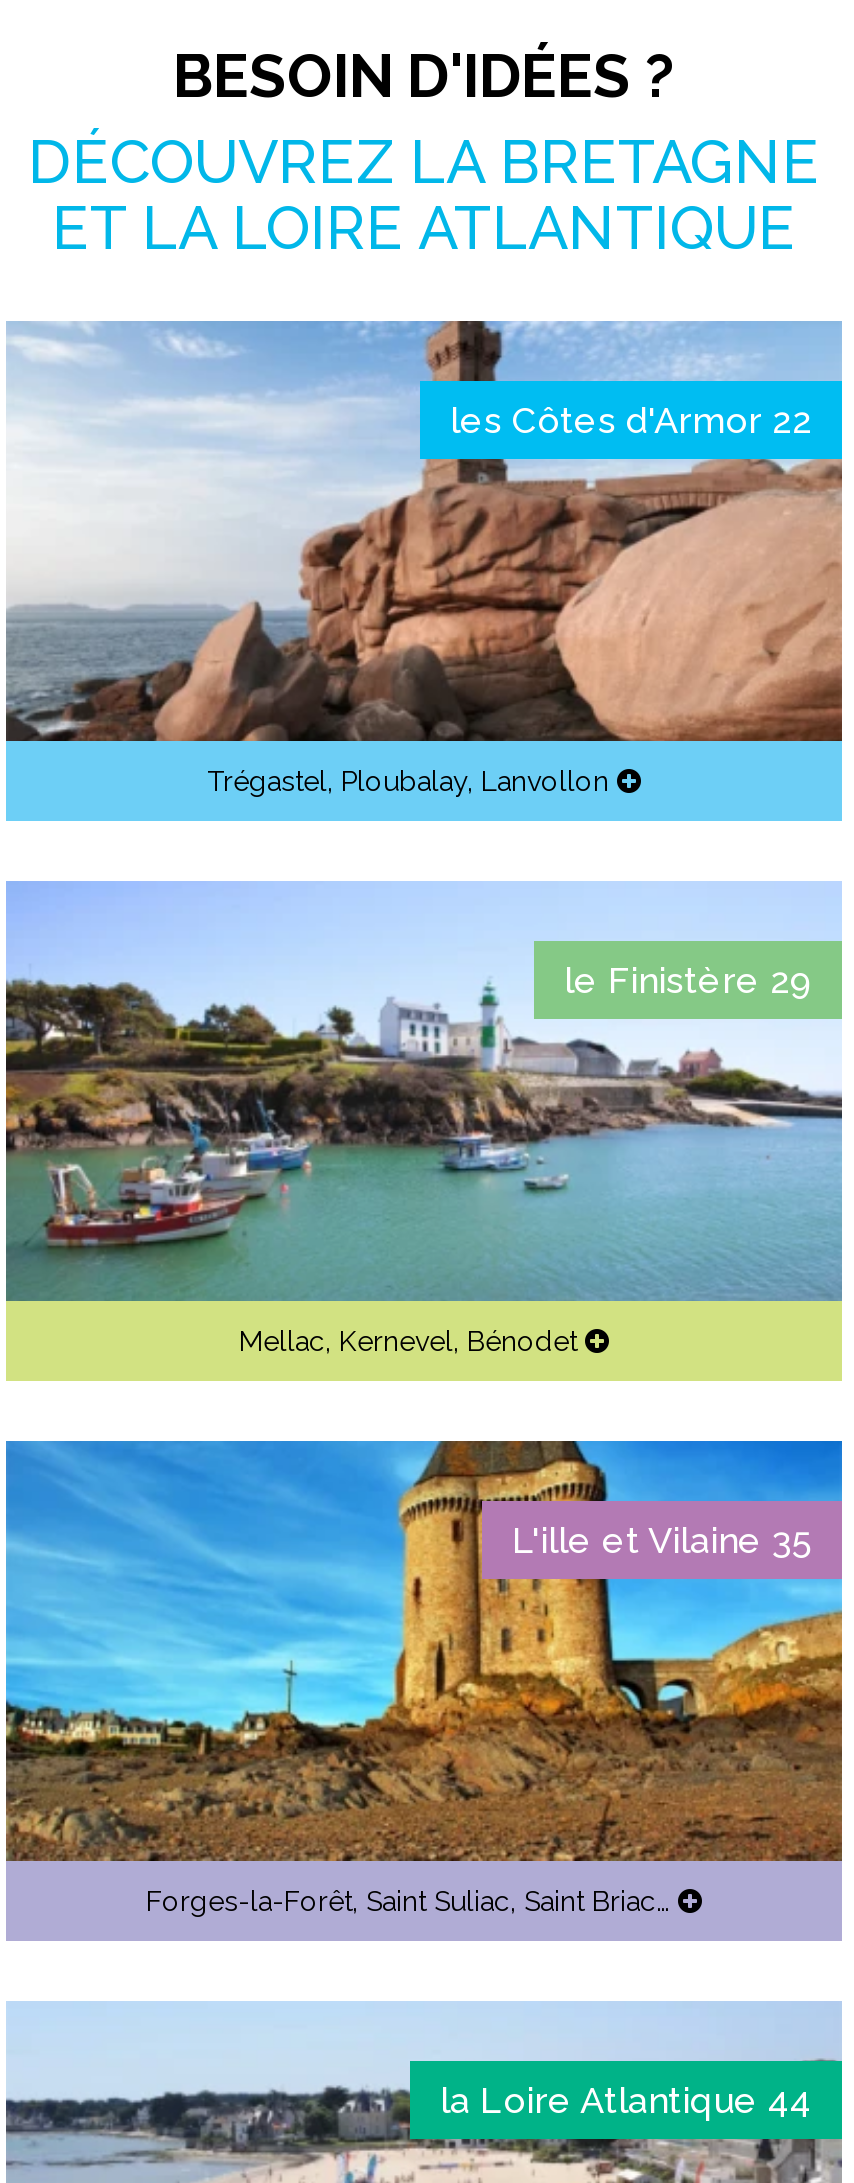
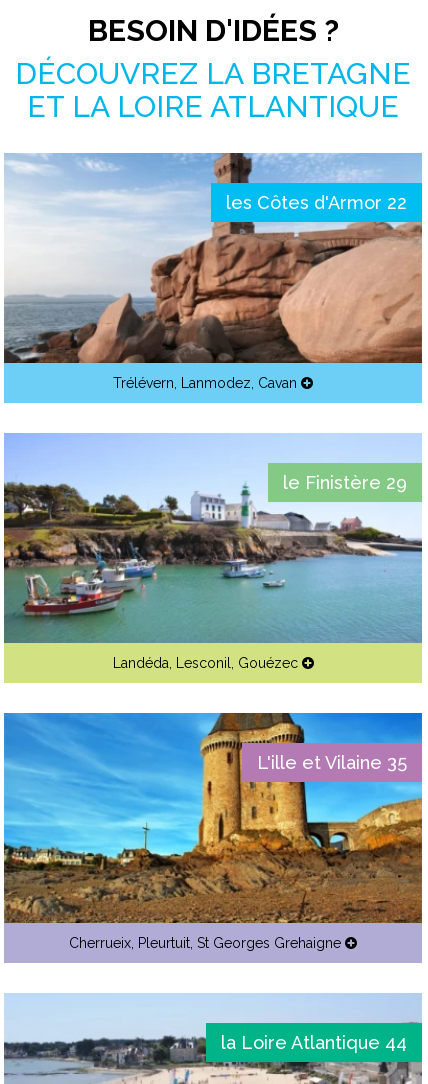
- Trégastel, Ploubalay, Lanvollon
+ Trélévern, Lanmodez, Cavan

- Mellac, Kernevel, Bénodet
+ Landéda, Lesconil, Gouézec

- Forges-la-Forêt, Saint Suliac, Saint Briac…
+ Cherrueix, Pleurtuit, St Georges Grehaigne
